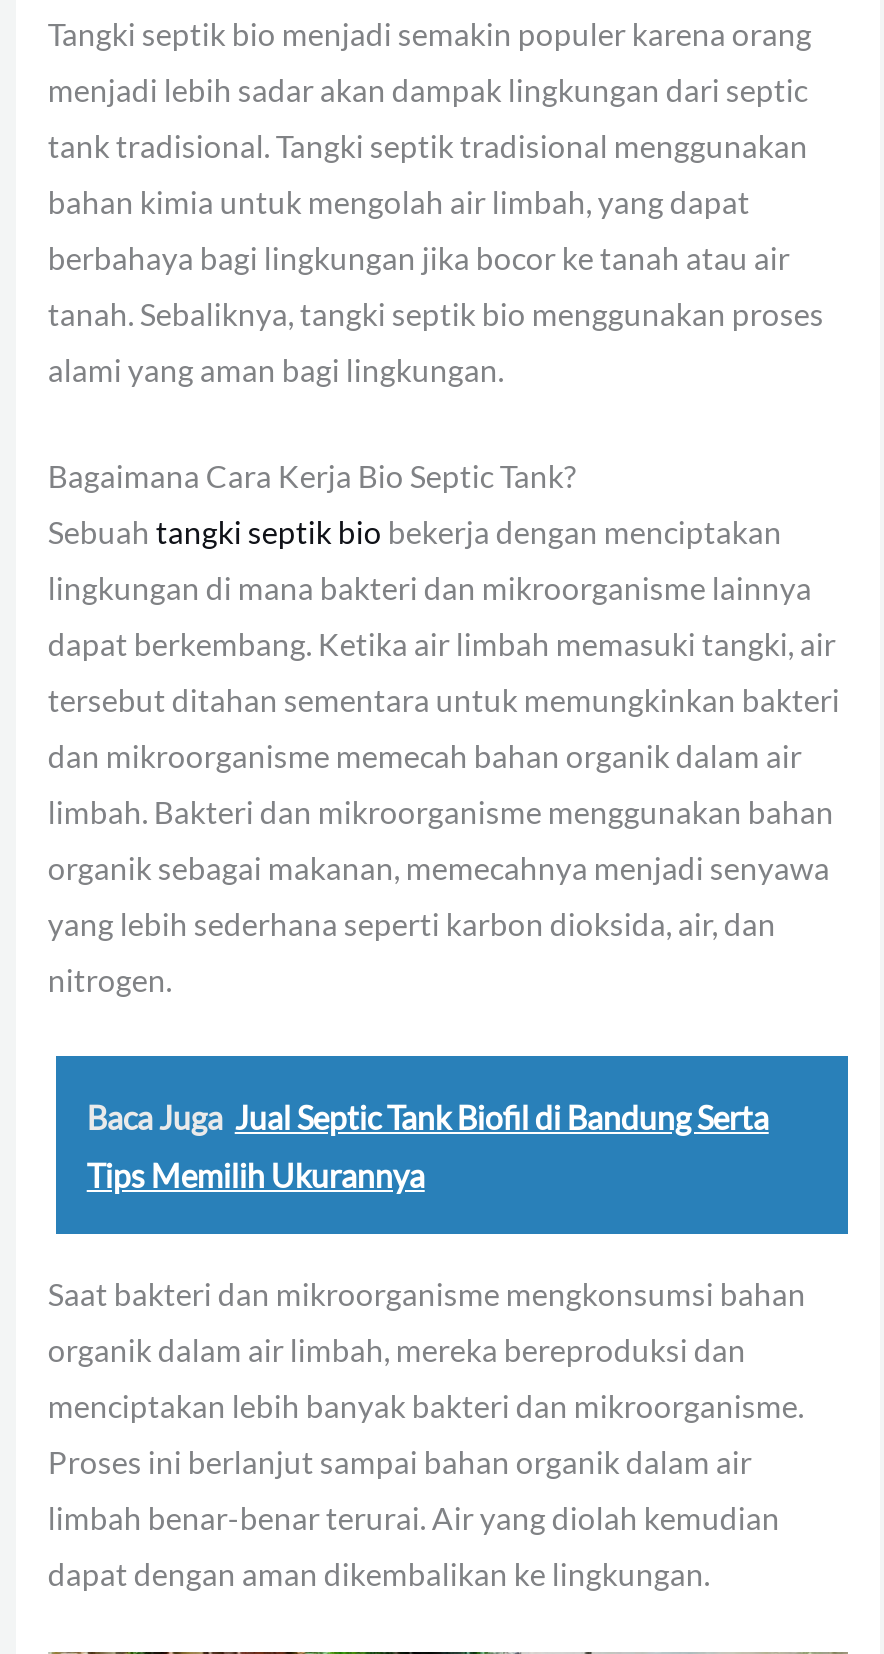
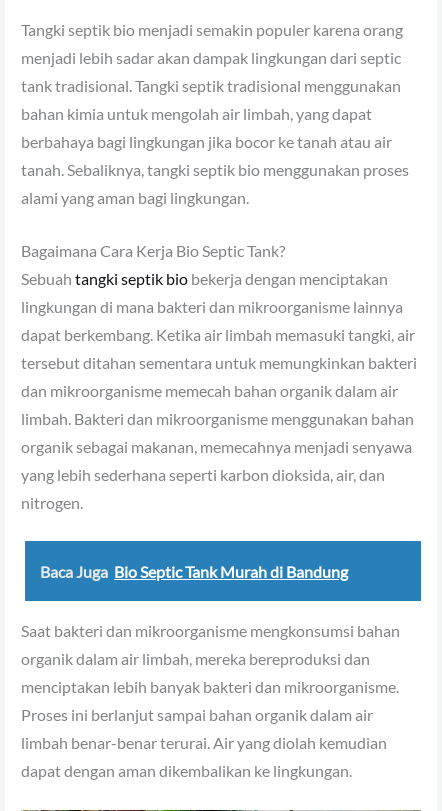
- Baca Juga Jual Septic Tank Biofil di Bandung Serta
- Tips Memilih Ukurannya
+ Baca Juga Bio Septic Tank Murah di Bandung
